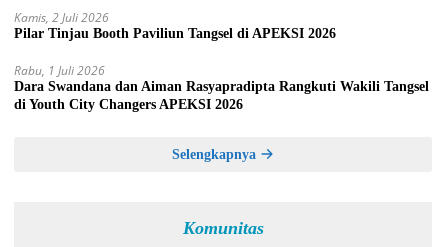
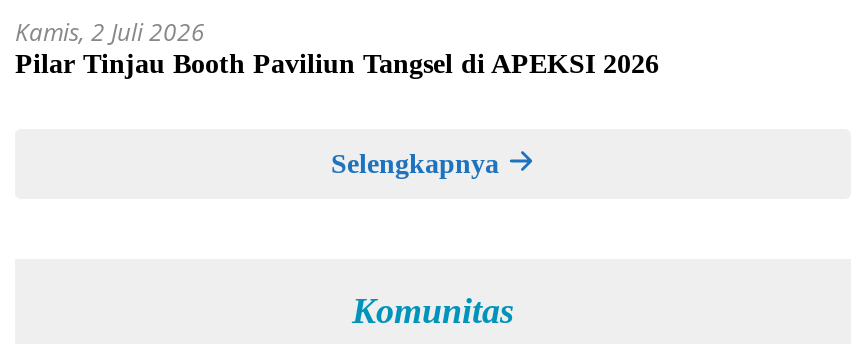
- Rabu, 1 Juli 2026
- Dara Swandana dan Aiman Rasyapradipta Rangkuti Wakili Tangsel
- di Youth City Changers APEKSI 2026
